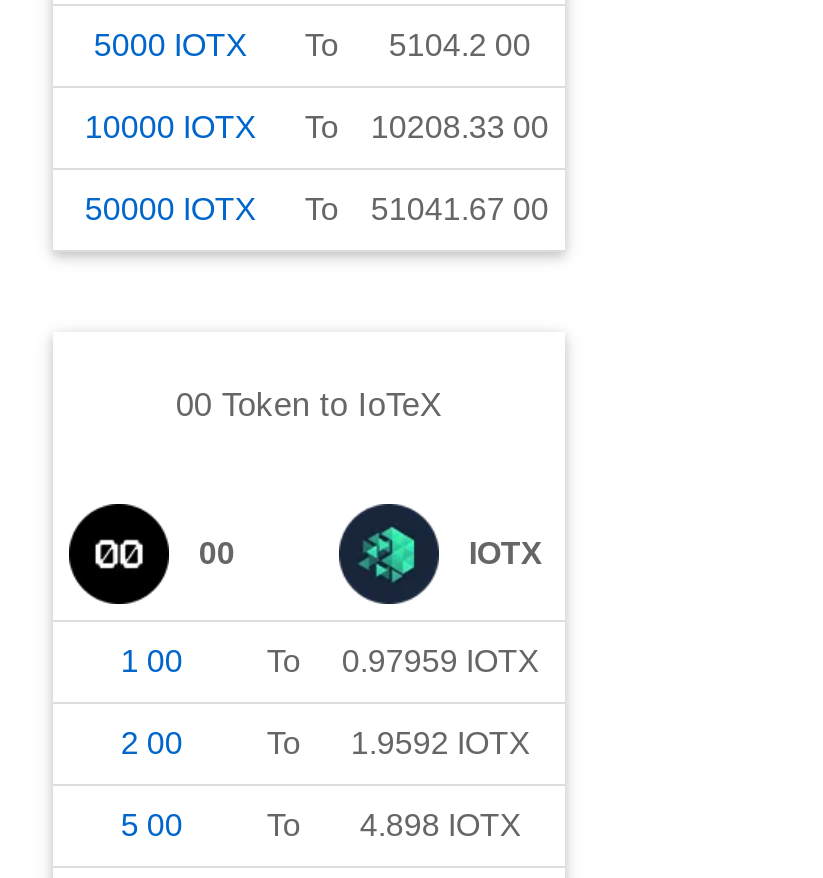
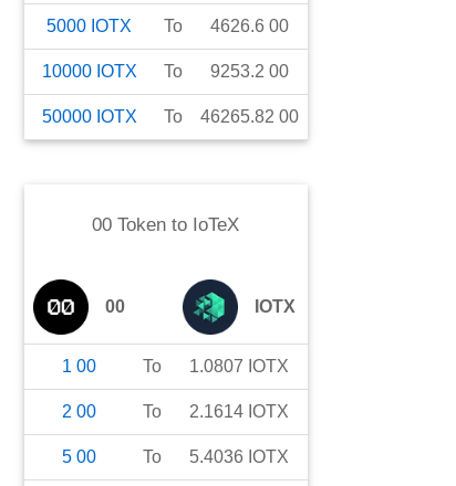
- 5000 IOTX To 5104.2 00
+ 5000 IOTX To 4626.6 00

- 10000 IOTX To 10208.33 00
+ 10000 IOTX To 9253.2 00

- 50000 IOTX To 51041.67 00
+ 50000 IOTX To 46265.82 00

- To 0.97959 IOTX
+ To 1.0807 IOTX

- To 1.9592 IOTX
+ To 2.1614 IOTX

- To 4.898 IOTX
+ To 5.4036 IOTX
